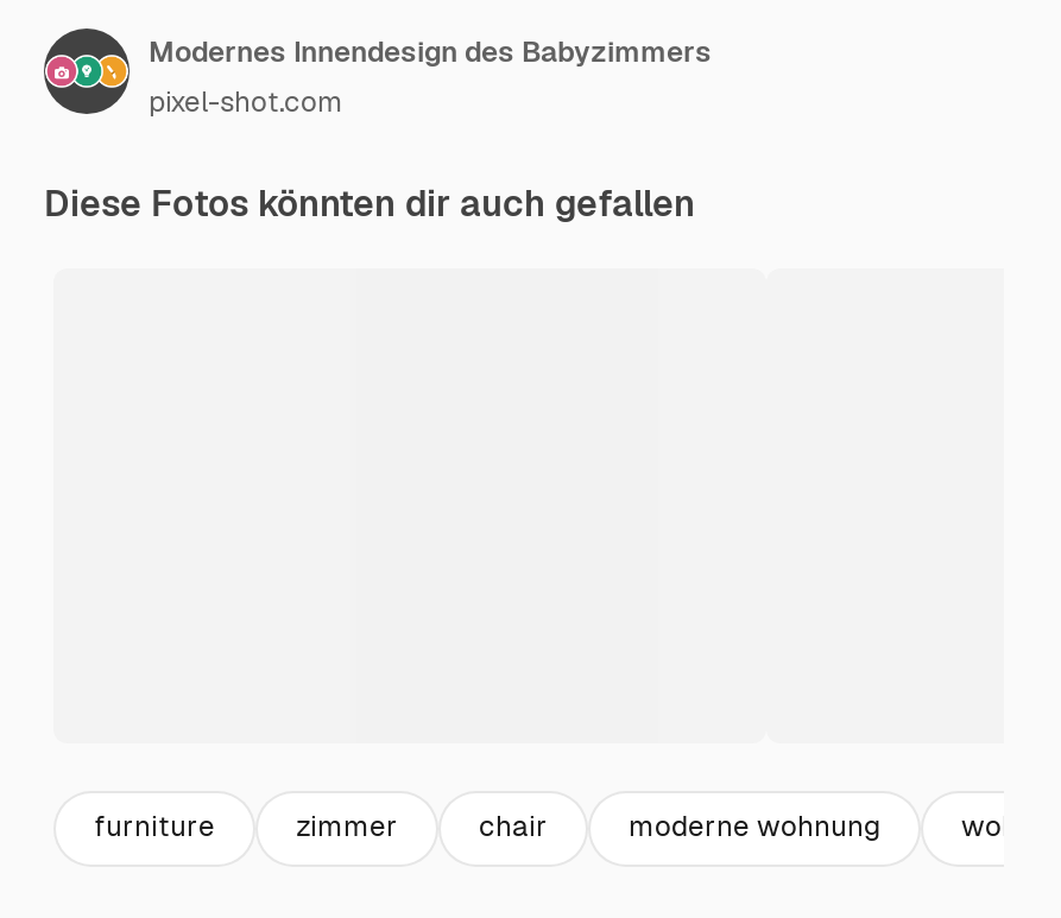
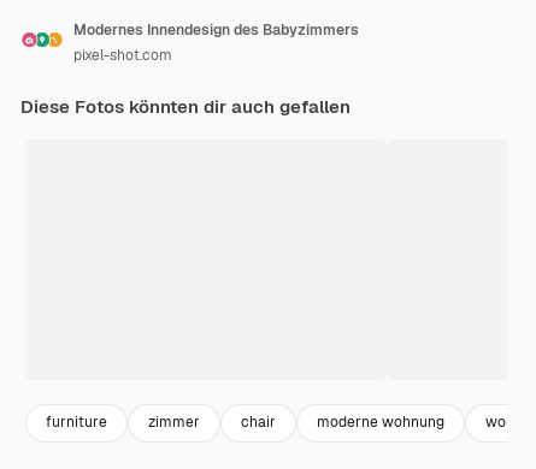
- [image]
+ [image]
